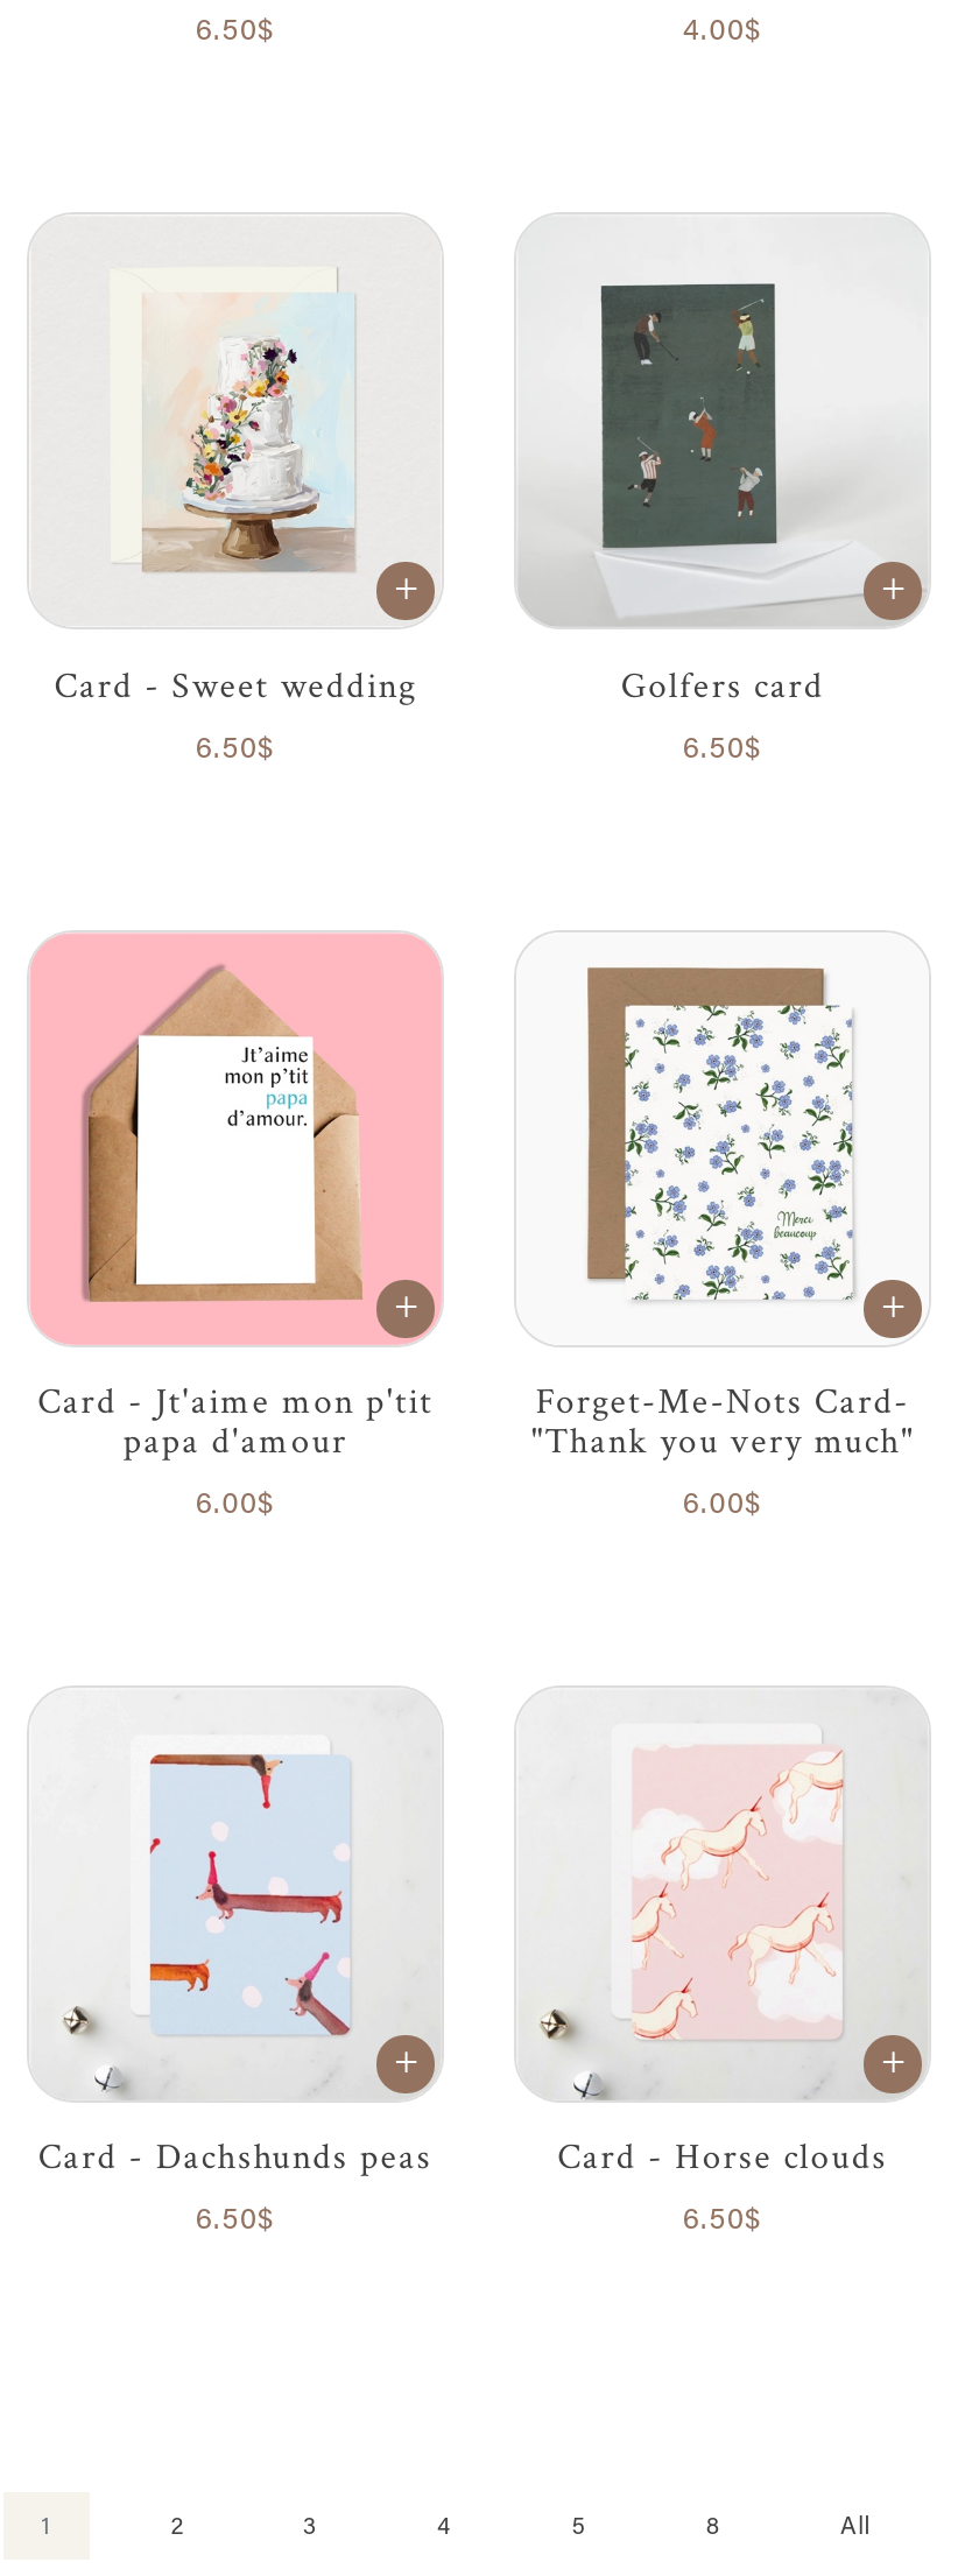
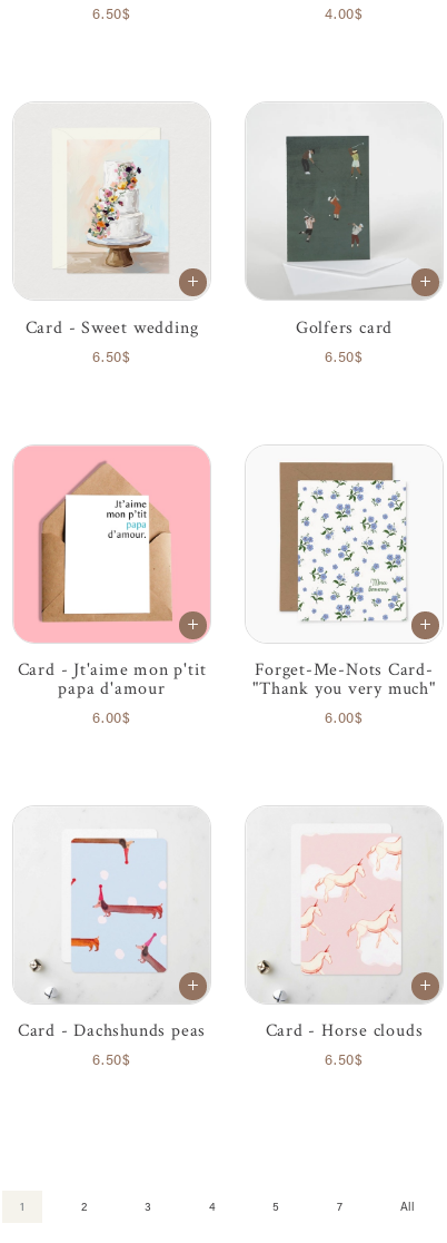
- 8
+ 7
